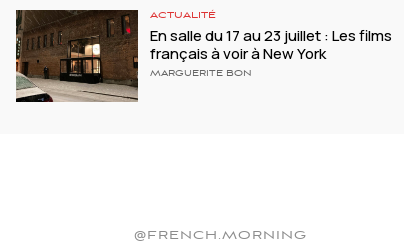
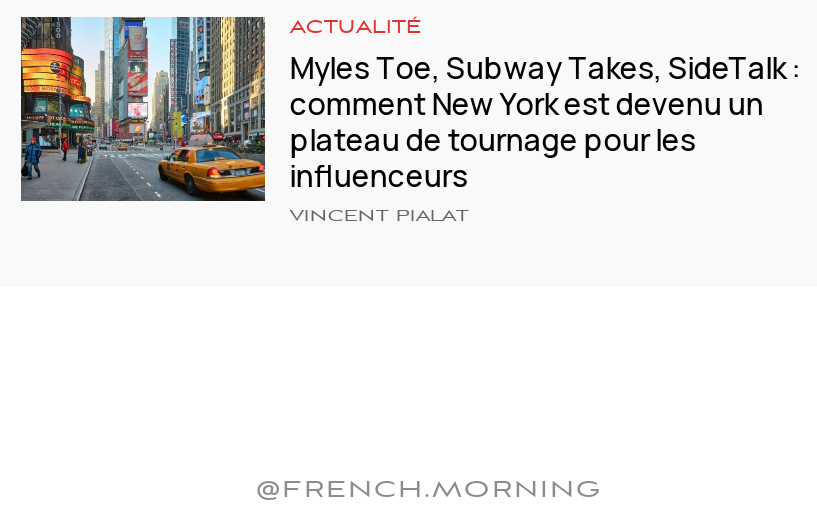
- [image]
- En salle du 17 au 23 juillet : Les films
- français à voir à New York
- MARGUERITE BON
+ [image]
+ Myles Toe, Subway Takes, SideTalk :
+ comment New York est devenu un
+ plateau de tournage pour les
+ influenceurs
+ VINCENT PIALAT
